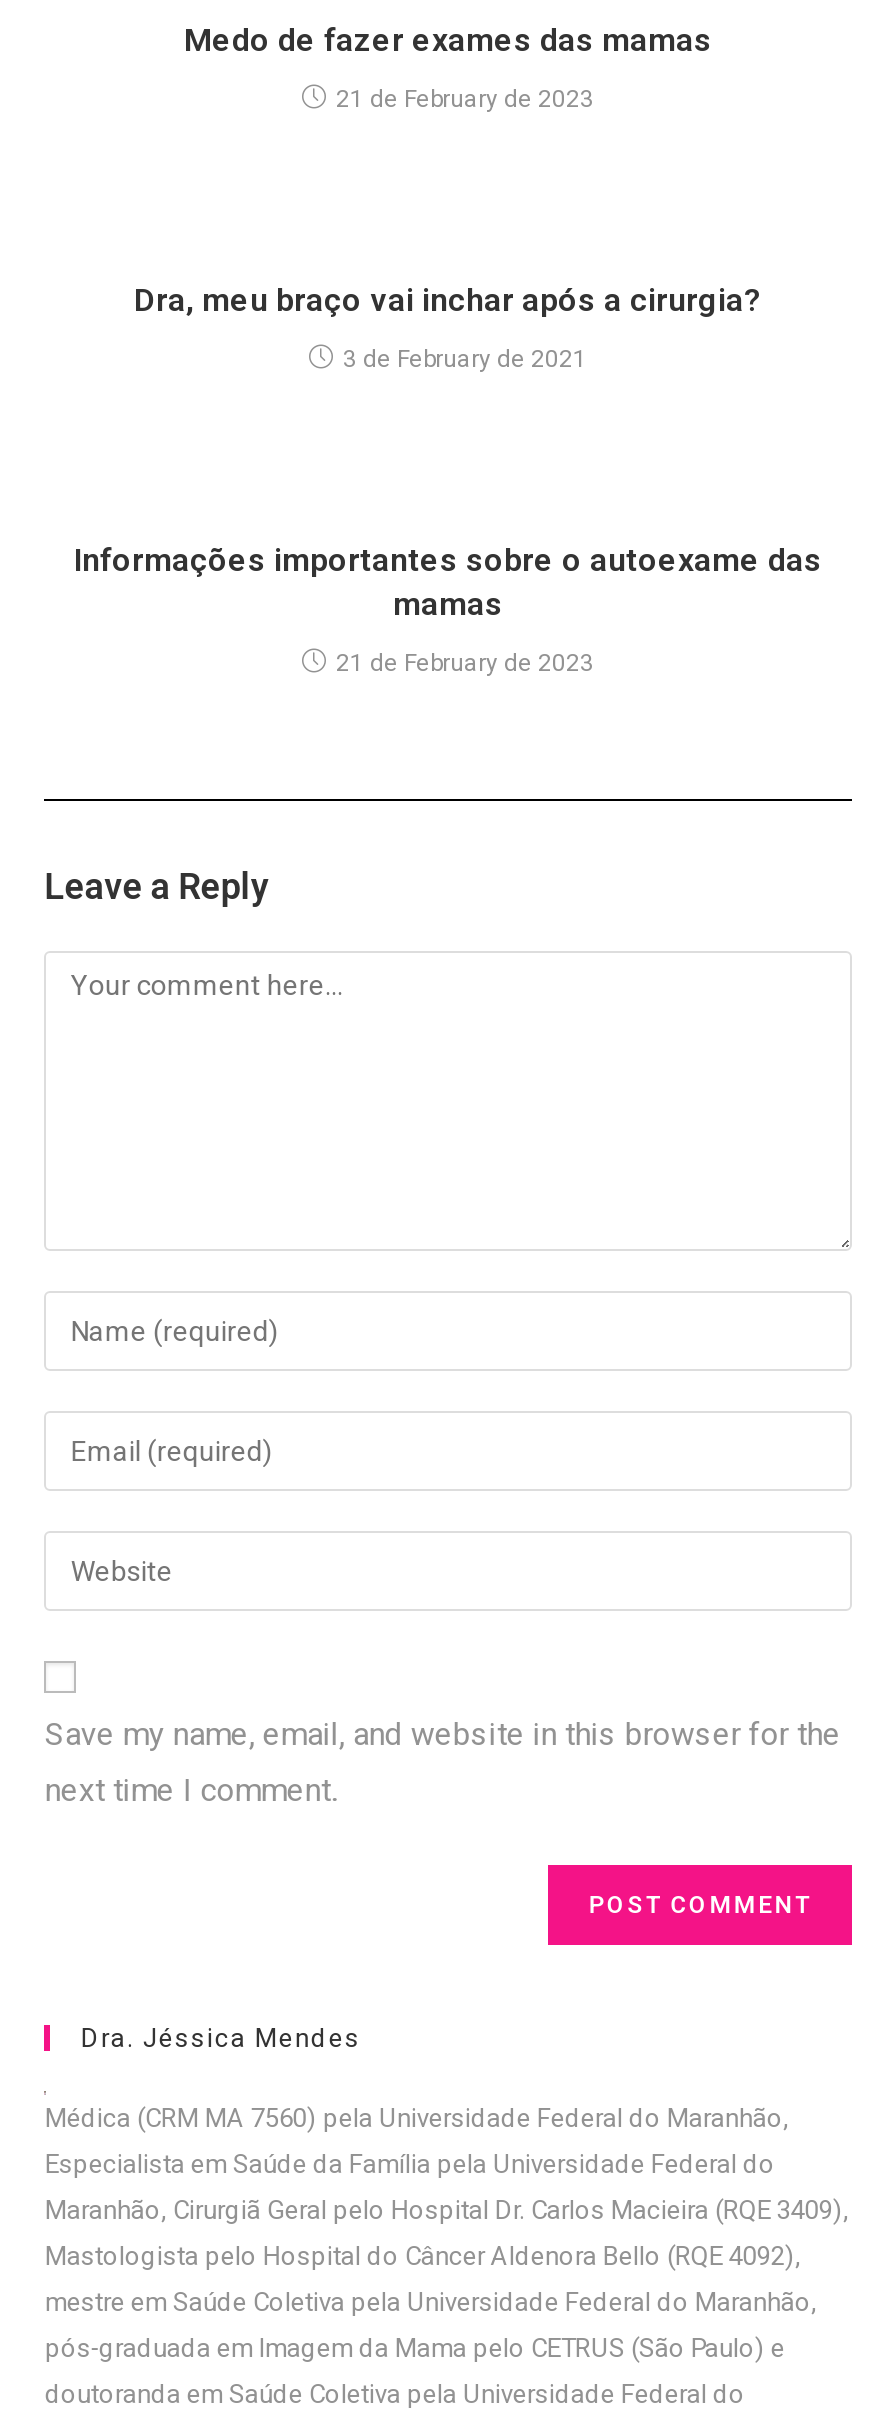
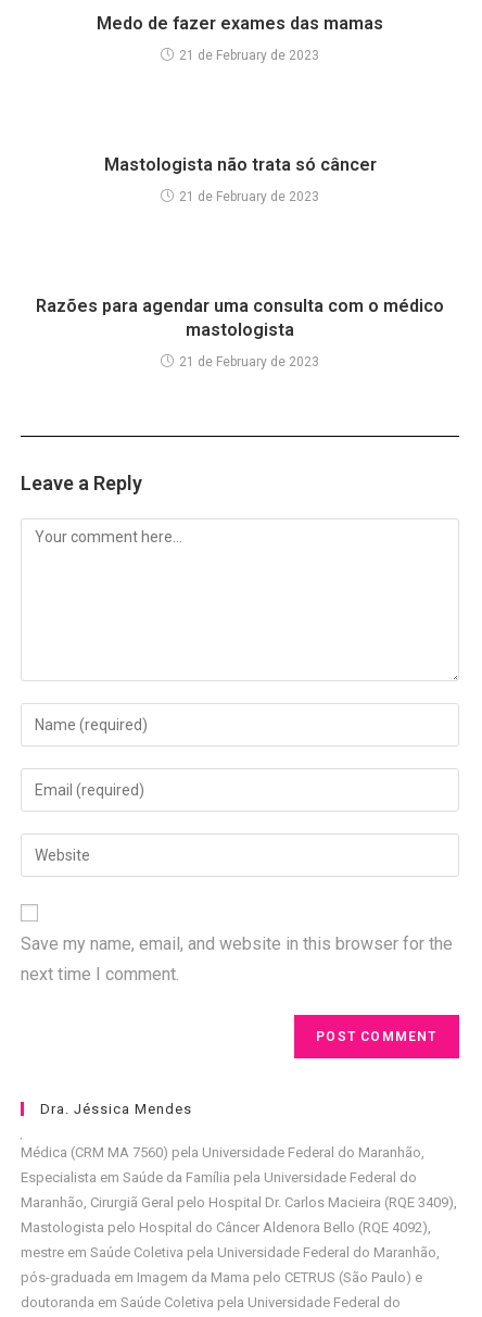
- Dra, meu braço vai inchar após a cirurgia?
+ Mastologista não trata só câncer

- 3 de February de 2021
+ 21 de February de 2023

- Informações importantes sobre o autoexame das
- mamas
+ Razões para agendar uma consulta com o médico
+ mastologista
